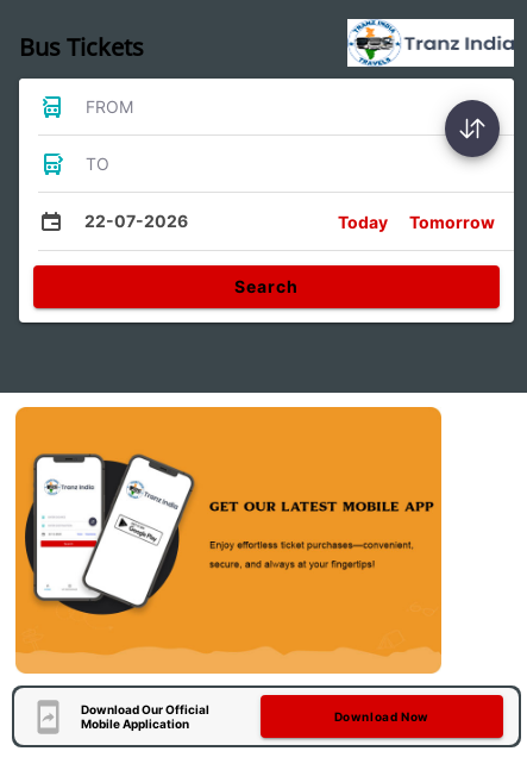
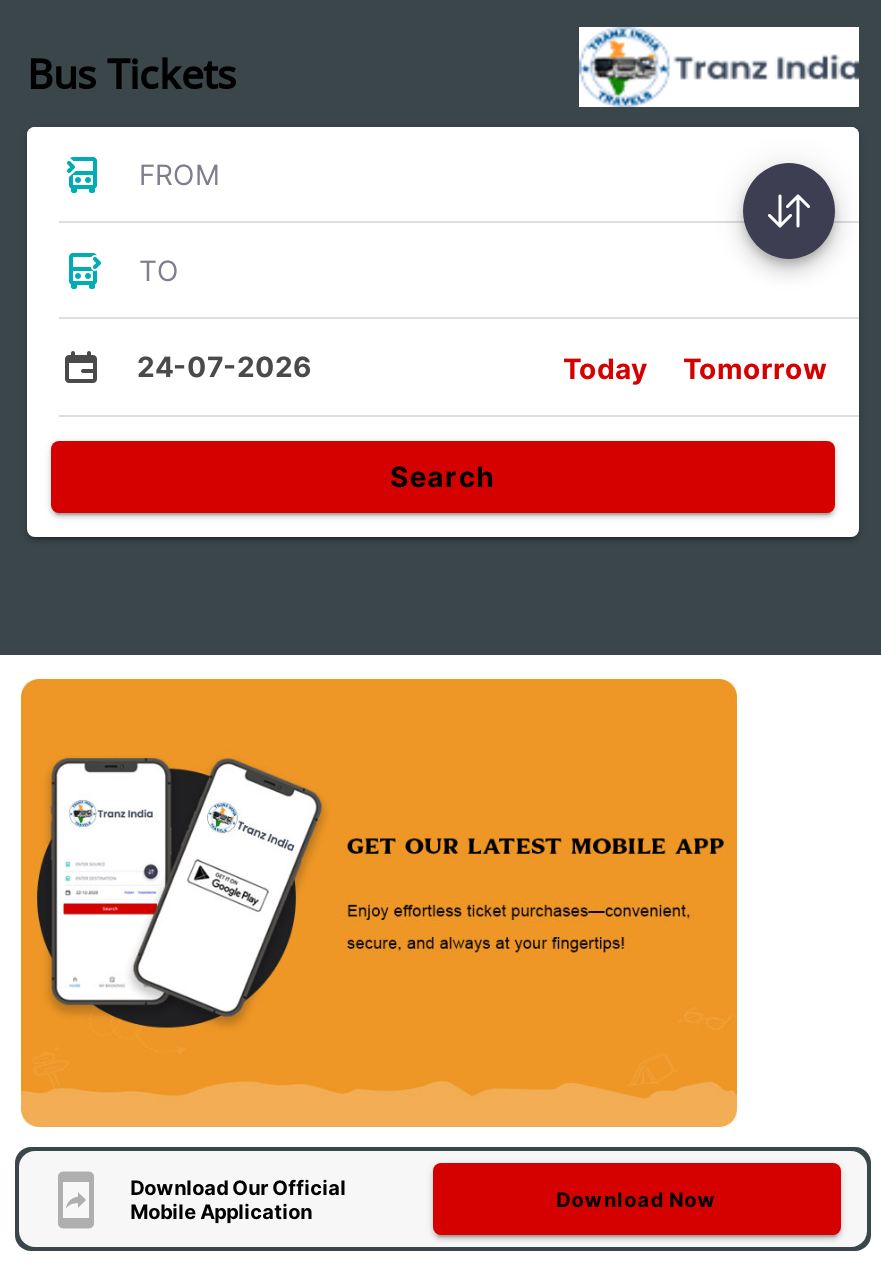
- 22-07-2026
+ 24-07-2026
